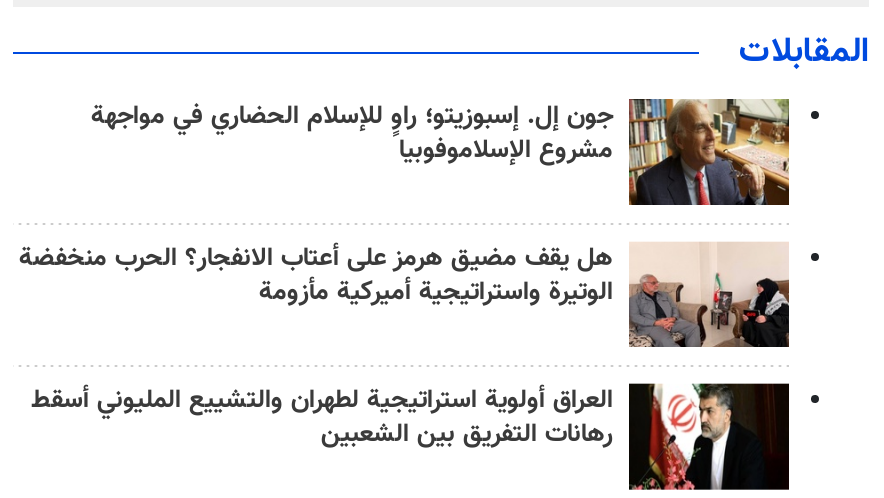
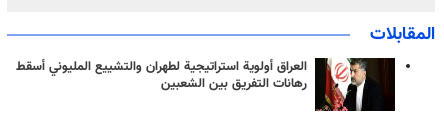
- [image]
- جون إل. إسبوزيتو؛ راوٍ للإسلام الحضاري في مواجهة
- مشروع الإسلاموفوبيا
- هل يقف مضيق هرمز على أعتاب الانفجار؟ الحرب منخفضة
- الوتيرة واستراتيجية أميركية مأزومة

- [image]
